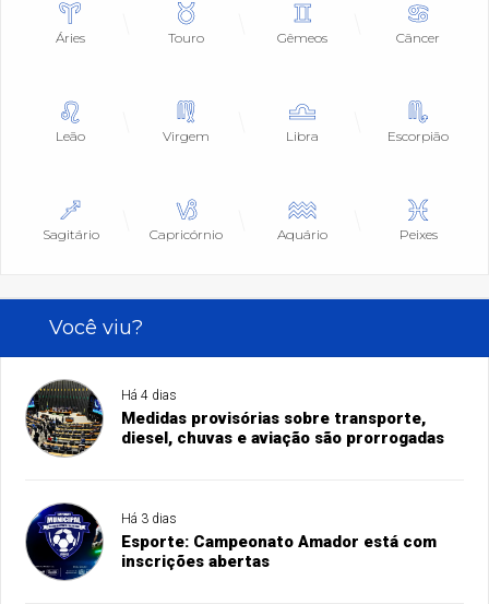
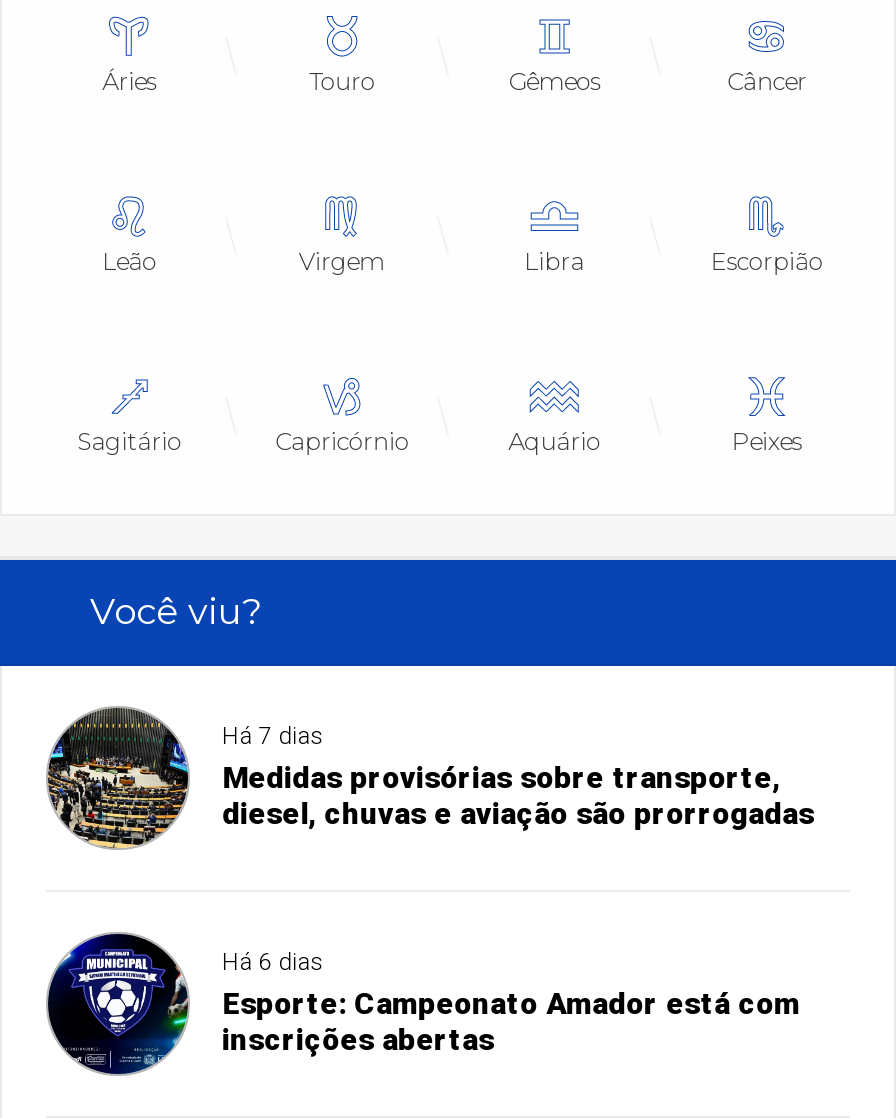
- Há 4 dias
+ Há 7 dias

- Há 3 dias
+ Há 6 dias
